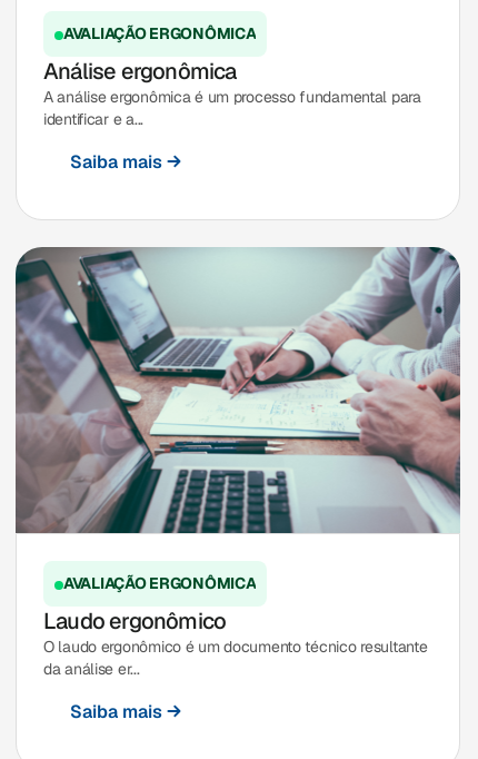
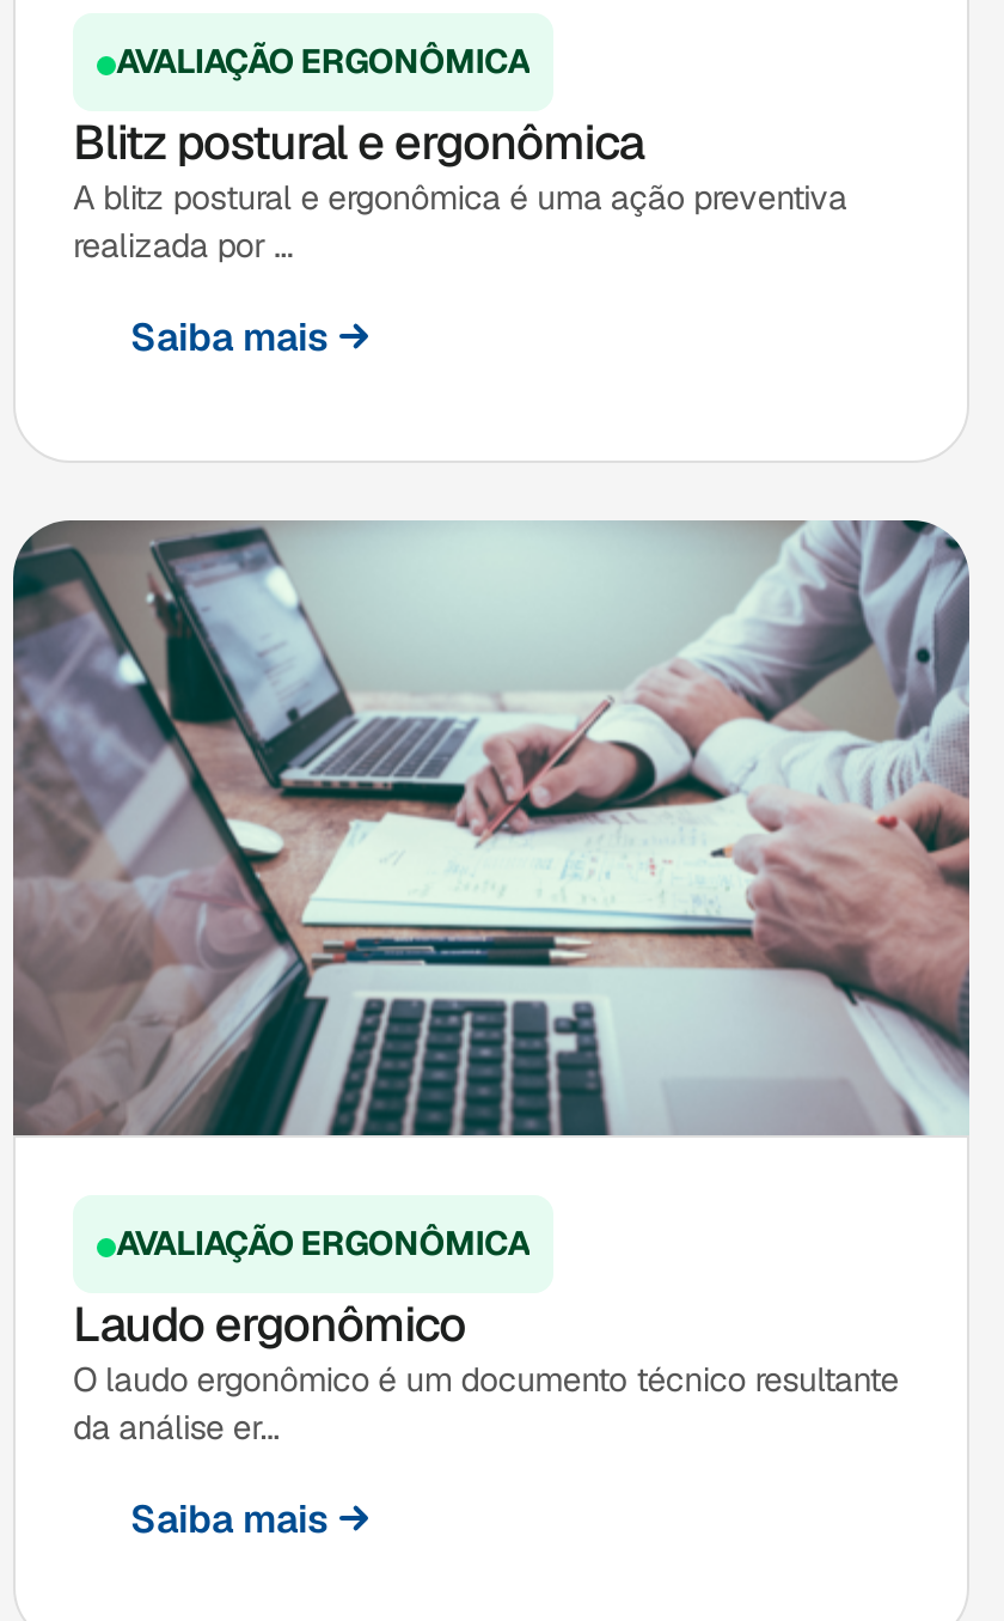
- Análise ergonômica
- A análise ergonômica é um processo fundamental para
- identificar e a...
+ Blitz postural e ergonômica
+ A blitz postural e ergonômica é uma ação preventiva
+ realizada por ...
